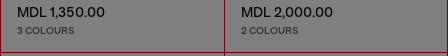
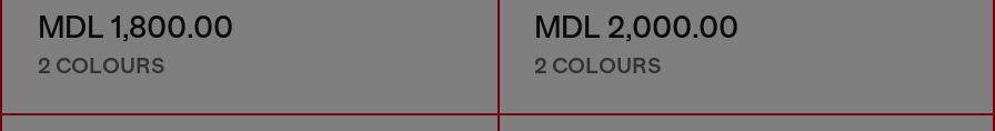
- MDL 1,350.00
- 3 COLOURS
+ MDL 1,800.00
+ 2 COLOURS
